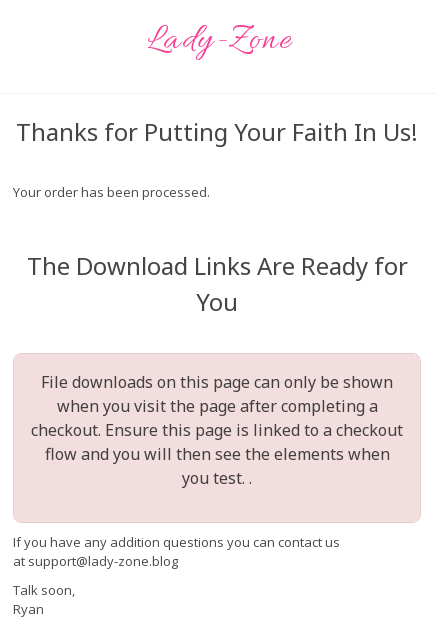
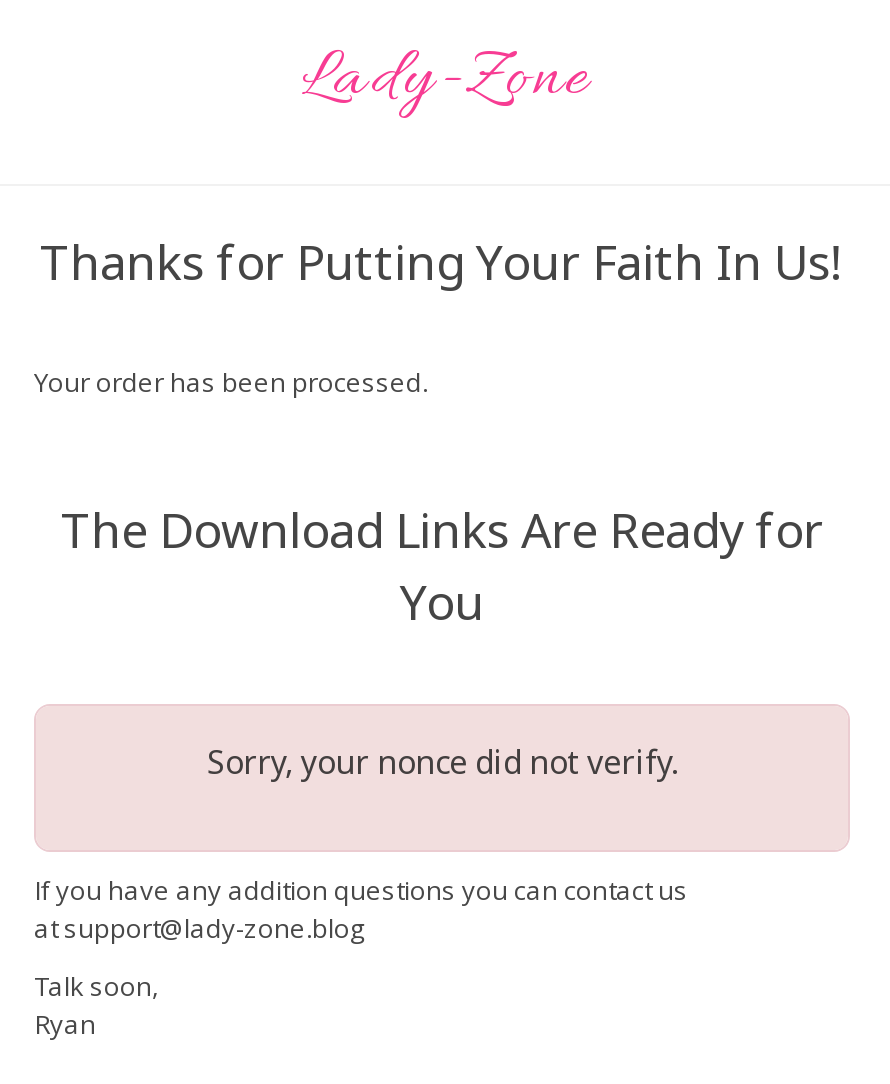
- File downloads on this page can only be shown
- when you visit the page after completing a
- checkout. Ensure this page is linked to a checkout
- flow and you will then see the elements when
- you test. .
+ Sorry, your nonce did not verify.
